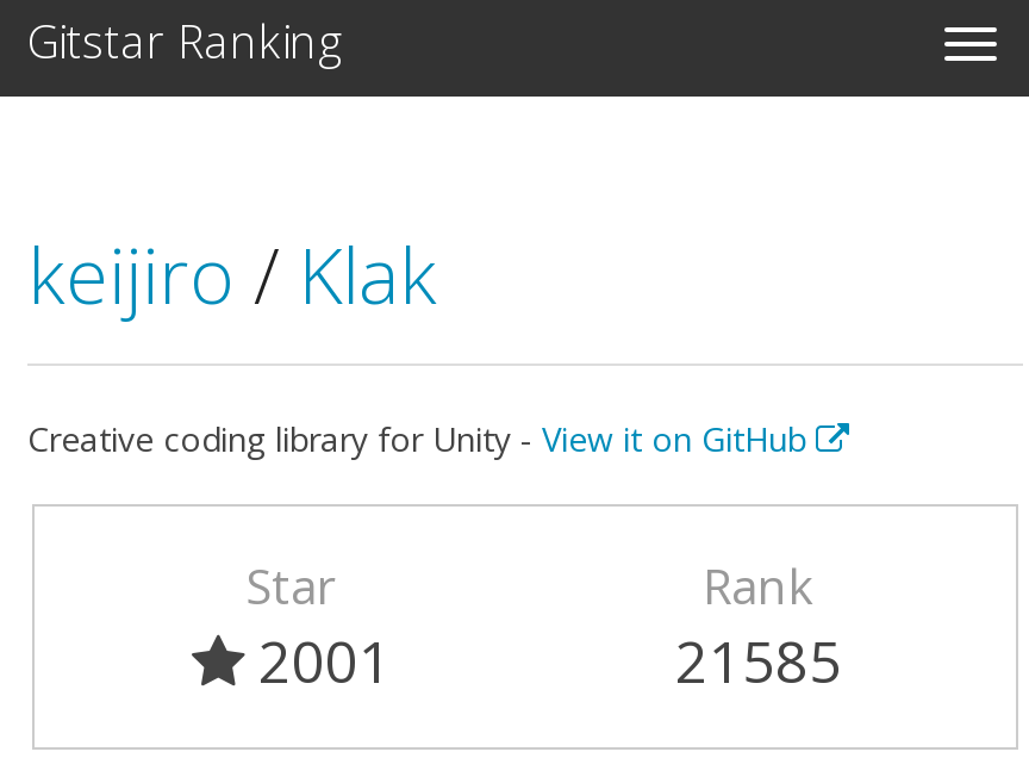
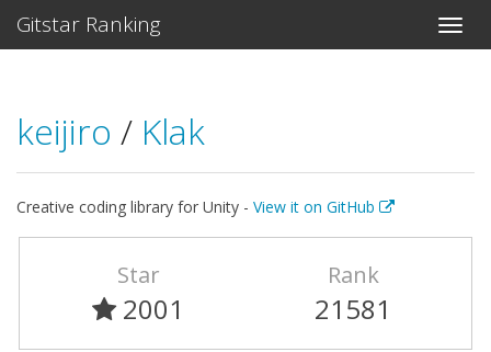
- 21585
+ 21581
